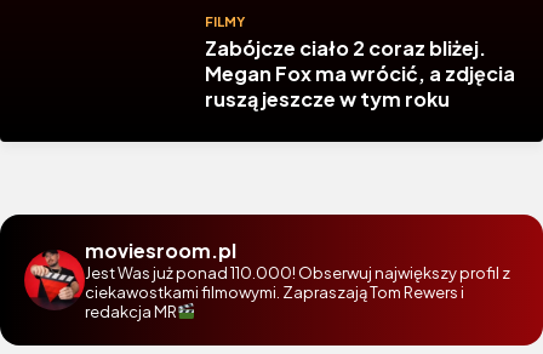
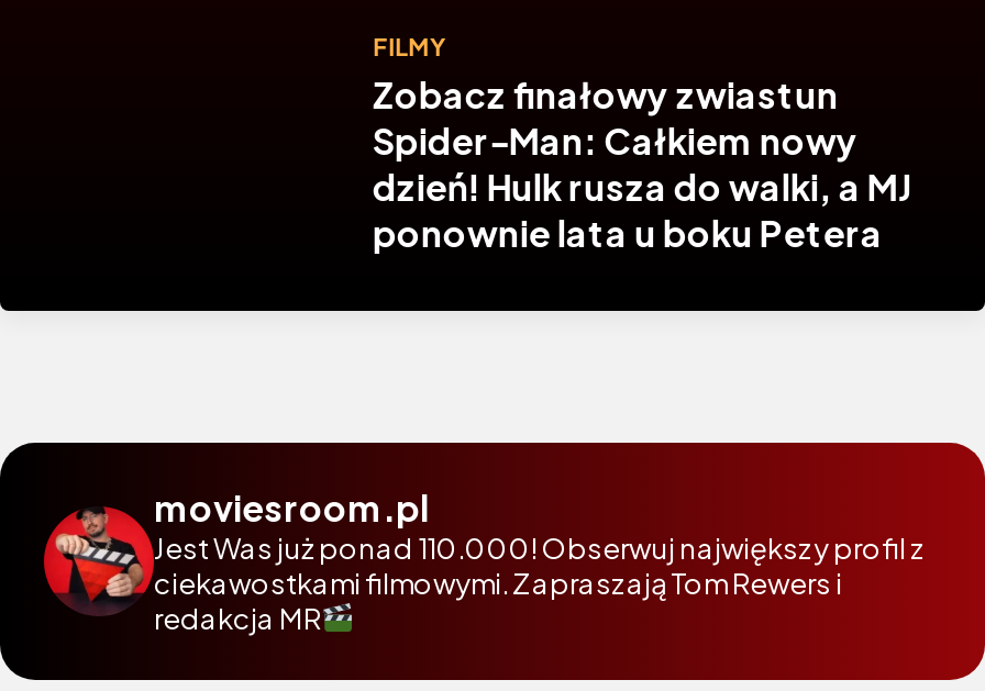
- Zabójcze ciało 2 coraz bliżej.
- Megan Fox ma wrócić, a zdjęcia
- ruszą jeszcze w tym roku
+ Zobacz finałowy zwiastun
+ Spider-Man: Całkiem nowy
+ dzień! Hulk rusza do walki, a MJ
+ ponownie lata u boku Petera
